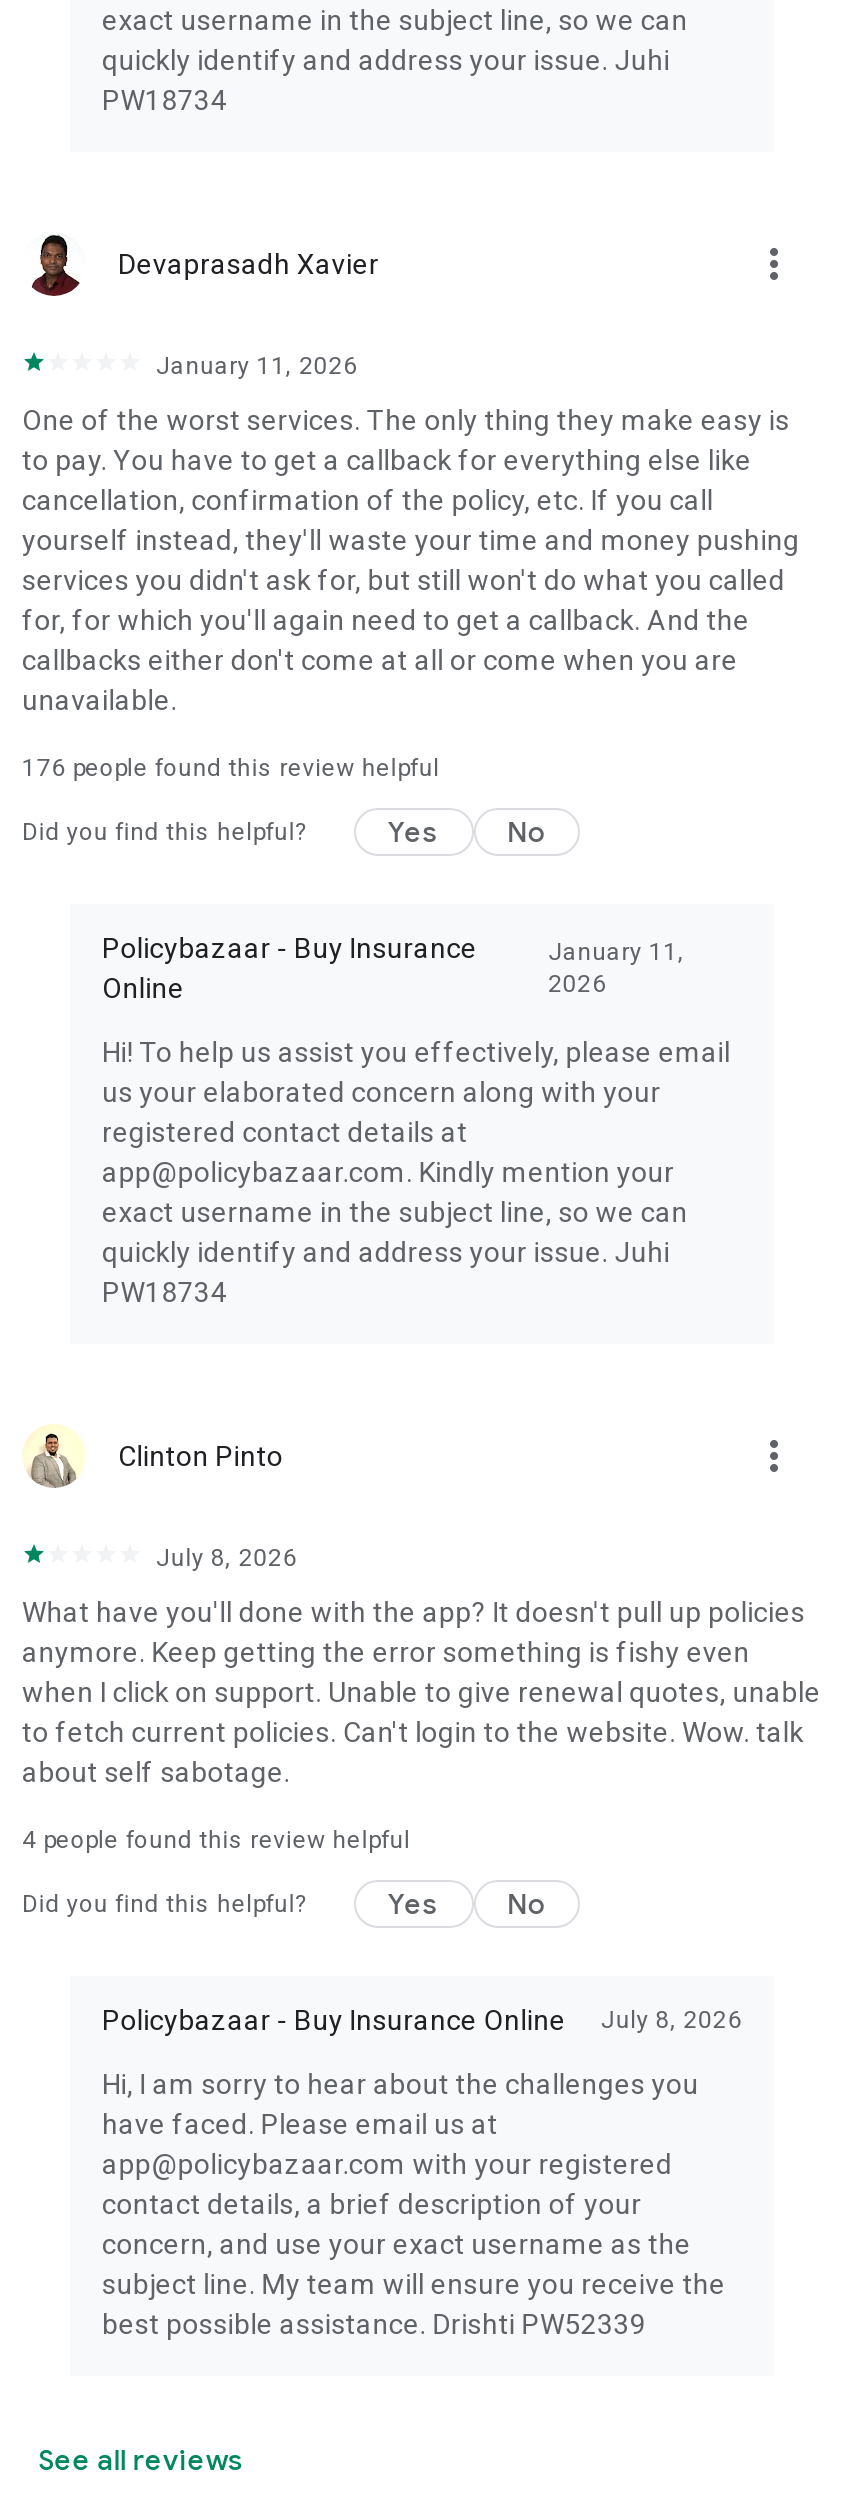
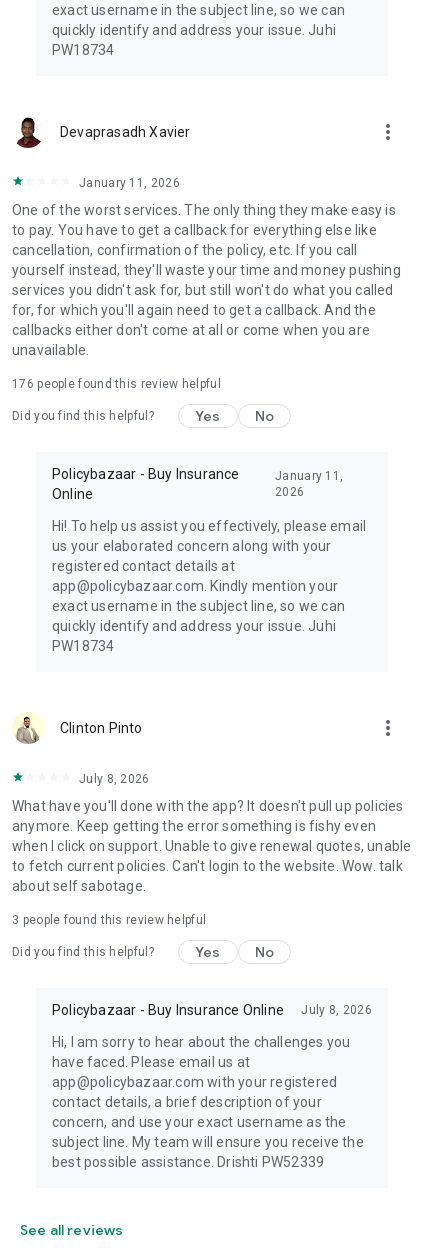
- 4 people found this review helpful
+ 3 people found this review helpful
